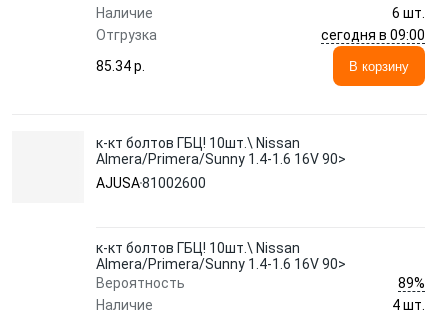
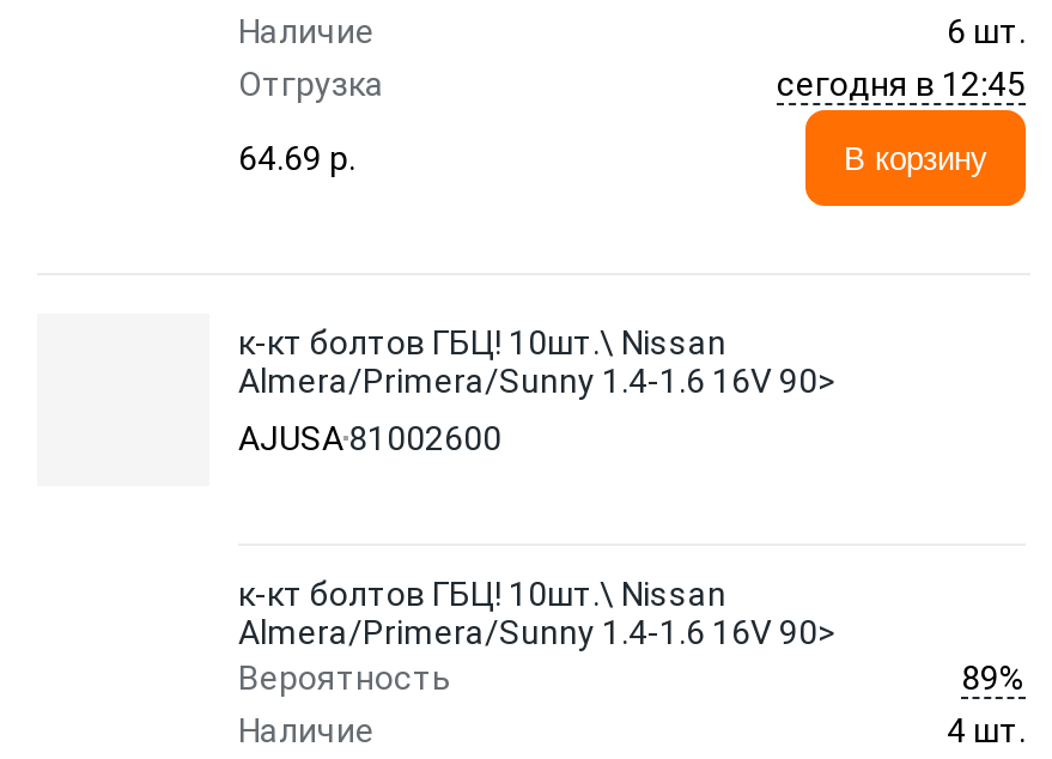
- сегодня в 09:00
+ сегодня в 12:45

- 85.34 p.
+ 64.69 p.
